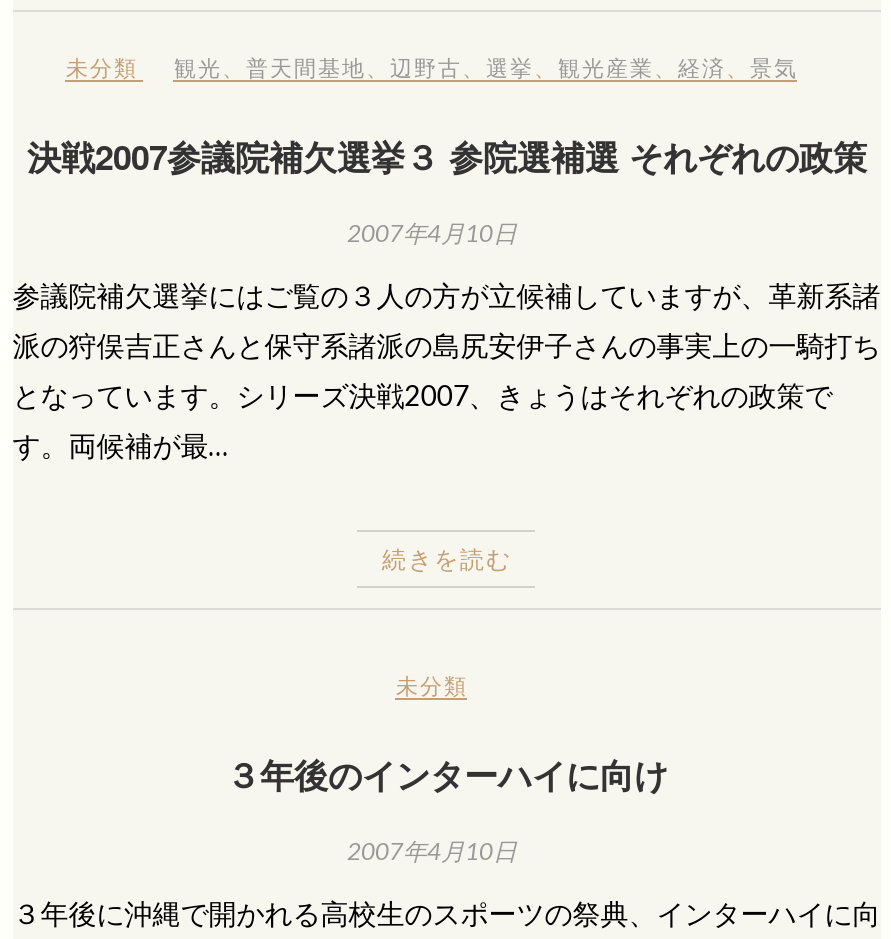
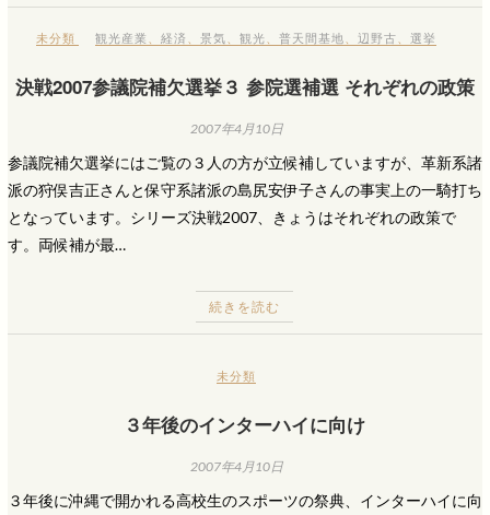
- 観光、普天間基地、辺野古、選挙、観光産業、経済、景気
+ 観光産業、経済、景気、観光、普天間基地、辺野古、選挙
